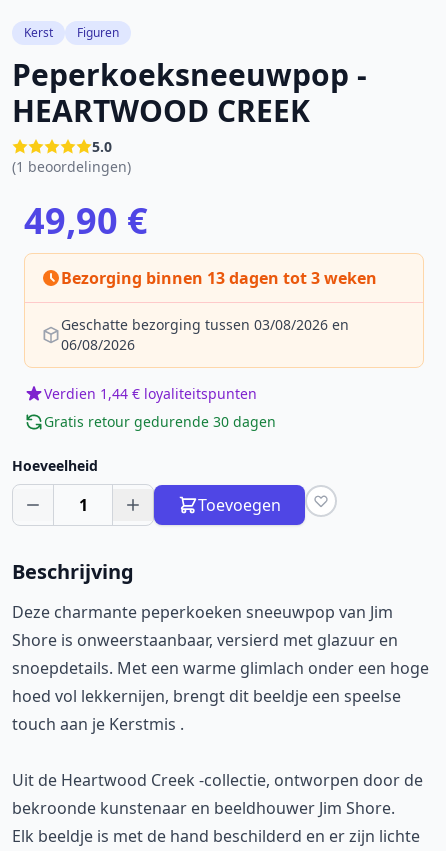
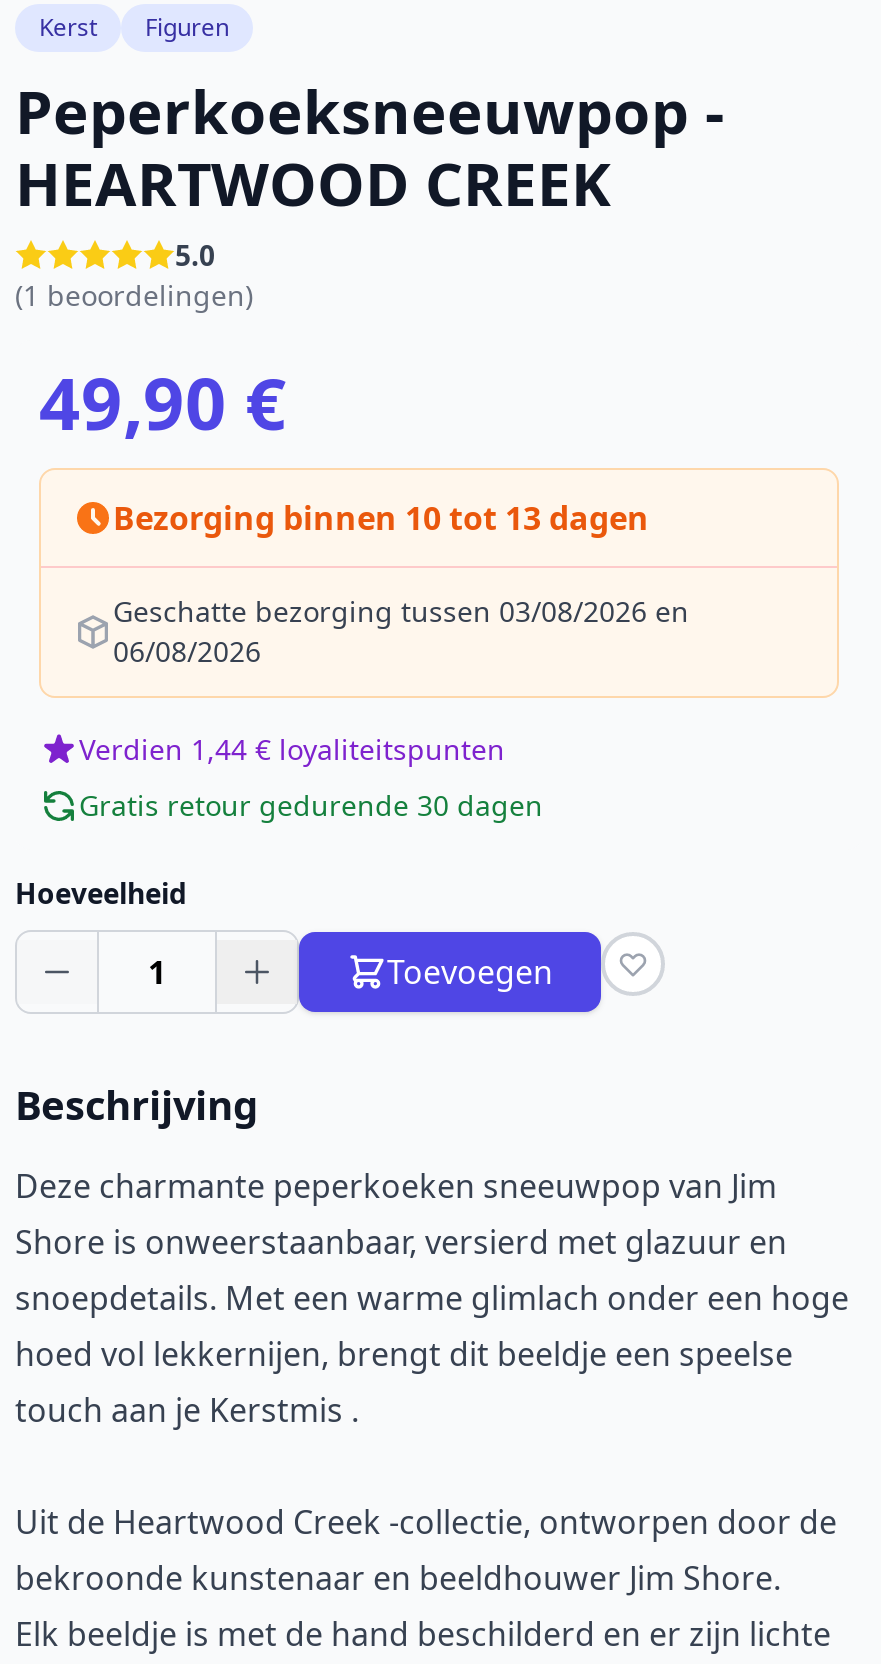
- Bezorging binnen 13 dagen tot 3 weken
+ Bezorging binnen 10 tot 13 dagen
